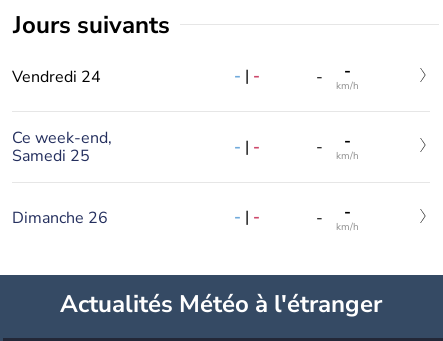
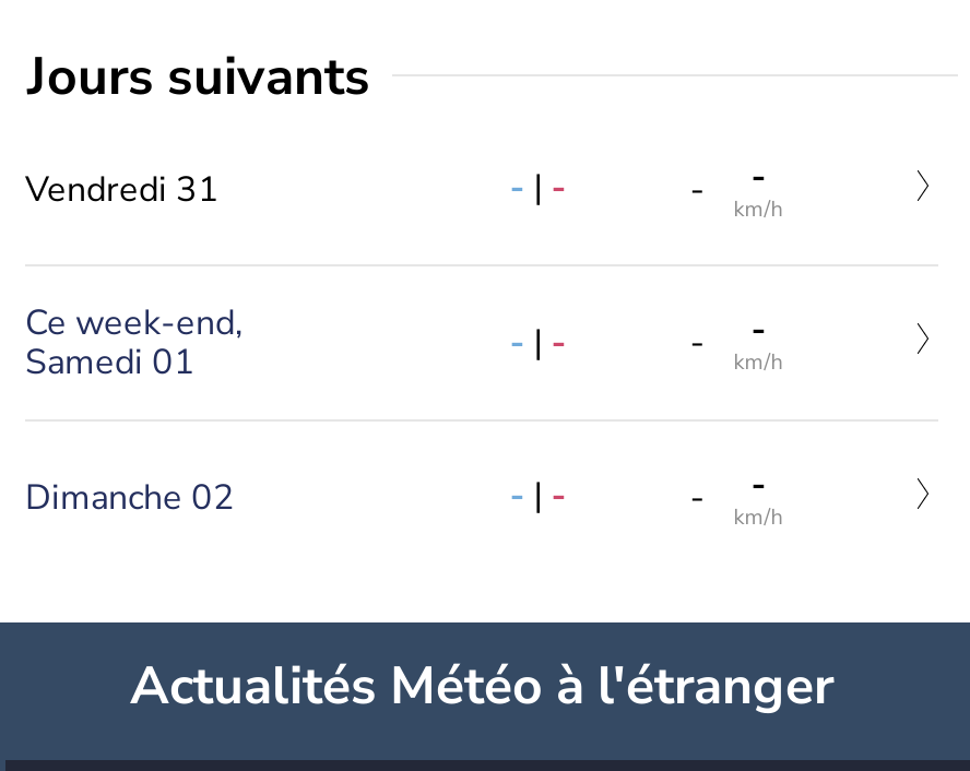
- Vendredi 24
+ Vendredi 31

- Samedi 25
+ Samedi 01

- Dimanche 26
+ Dimanche 02
